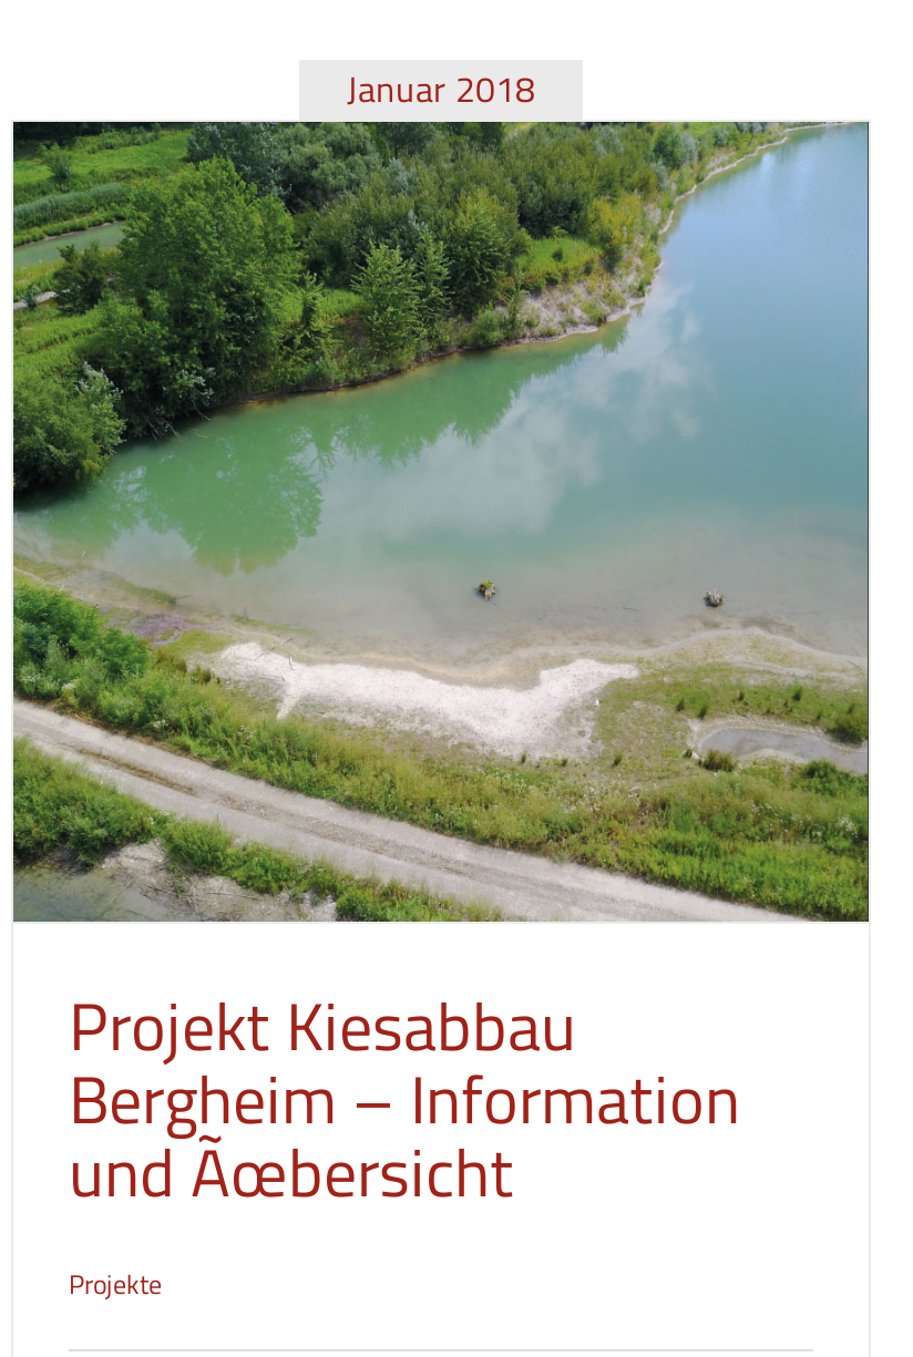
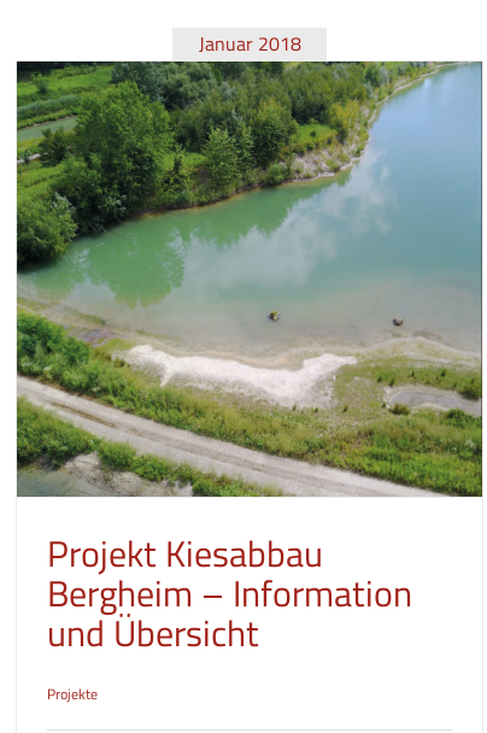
- und Ãœbersicht
+ und Übersicht
